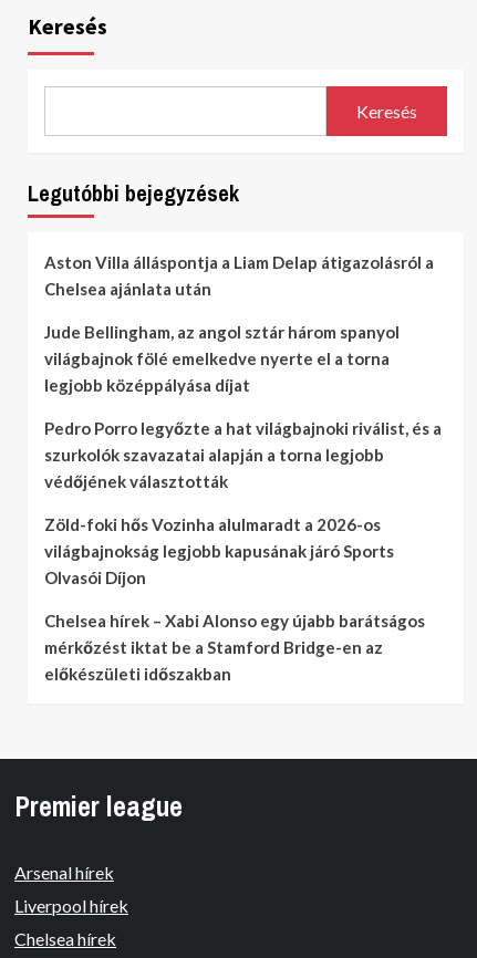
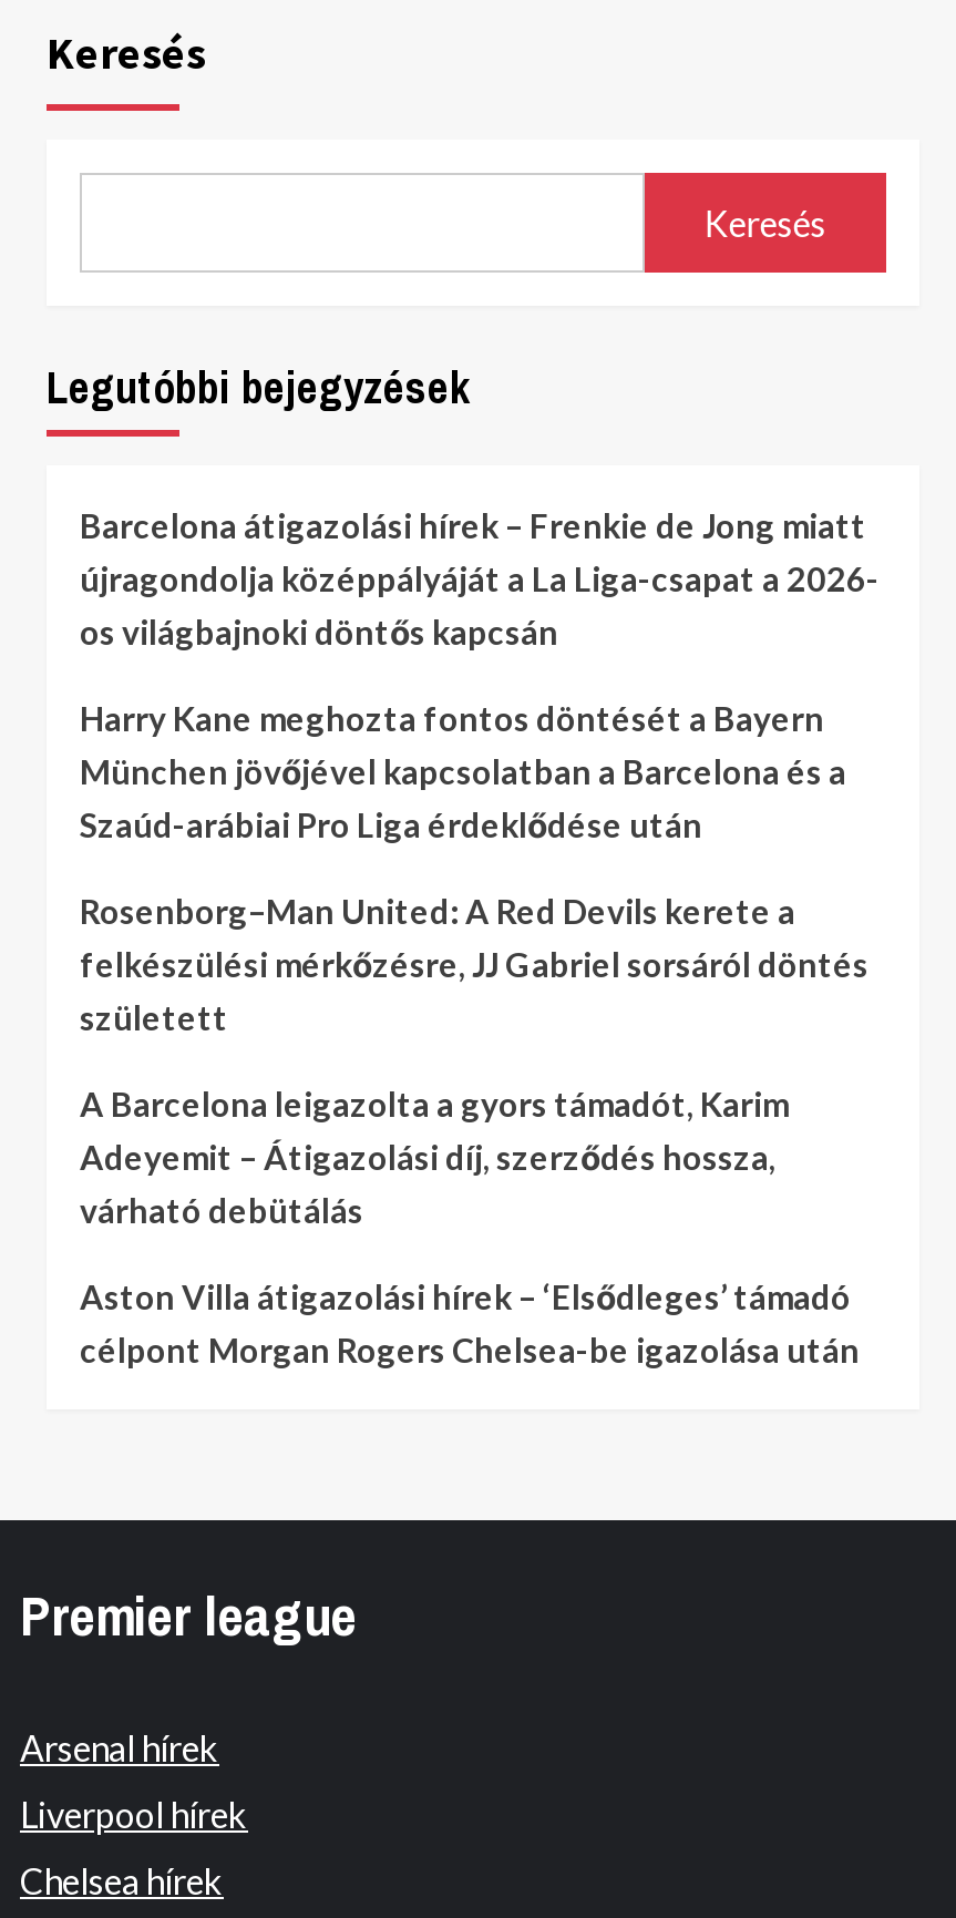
- Aston Villa álláspontja a Liam Delap átigazolásról a
- Chelsea ajánlata után
+ Barcelona átigazolási hírek – Frenkie de Jong miatt
+ újragondolja középpályáját a La Liga-csapat a 2026-
+ os világbajnoki döntős kapcsán

- Jude Bellingham, az angol sztár három spanyol
- világbajnok fölé emelkedve nyerte el a torna
- legjobb középpályása díjat
+ Harry Kane meghozta fontos döntését a Bayern
+ München jövőjével kapcsolatban a Barcelona és a
+ Szaúd-arábiai Pro Liga érdeklődése után

- Pedro Porro legyőzte a hat világbajnoki riválist, és a
- szurkolók szavazatai alapján a torna legjobb
- védőjének választották
+ Rosenborg–Man United: A Red Devils kerete a
+ felkészülési mérkőzésre, JJ Gabriel sorsáról döntés
+ született

- Zöld-foki hős Vozinha alulmaradt a 2026-os
- világbajnokság legjobb kapusának járó Sports
- Olvasói Díjon
+ A Barcelona leigazolta a gyors támadót, Karim
+ Adeyemit – Átigazolási díj, szerződés hossza,
+ várható debütálás

- Chelsea hírek – Xabi Alonso egy újabb barátságos
- mérkőzést iktat be a Stamford Bridge-en az
- előkészületi időszakban
+ Aston Villa átigazolási hírek – ‘Elsődleges’ támadó
+ célpont Morgan Rogers Chelsea-be igazolása után
